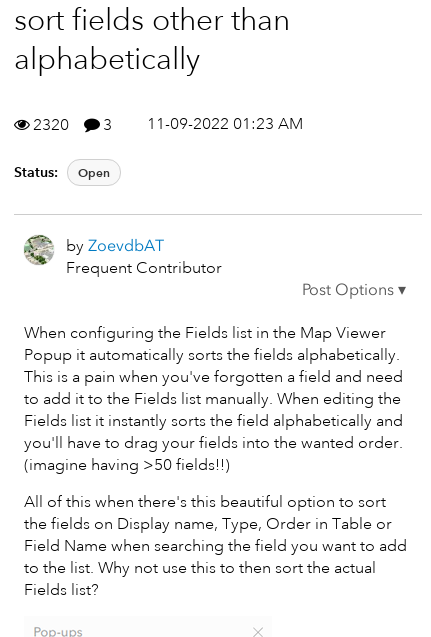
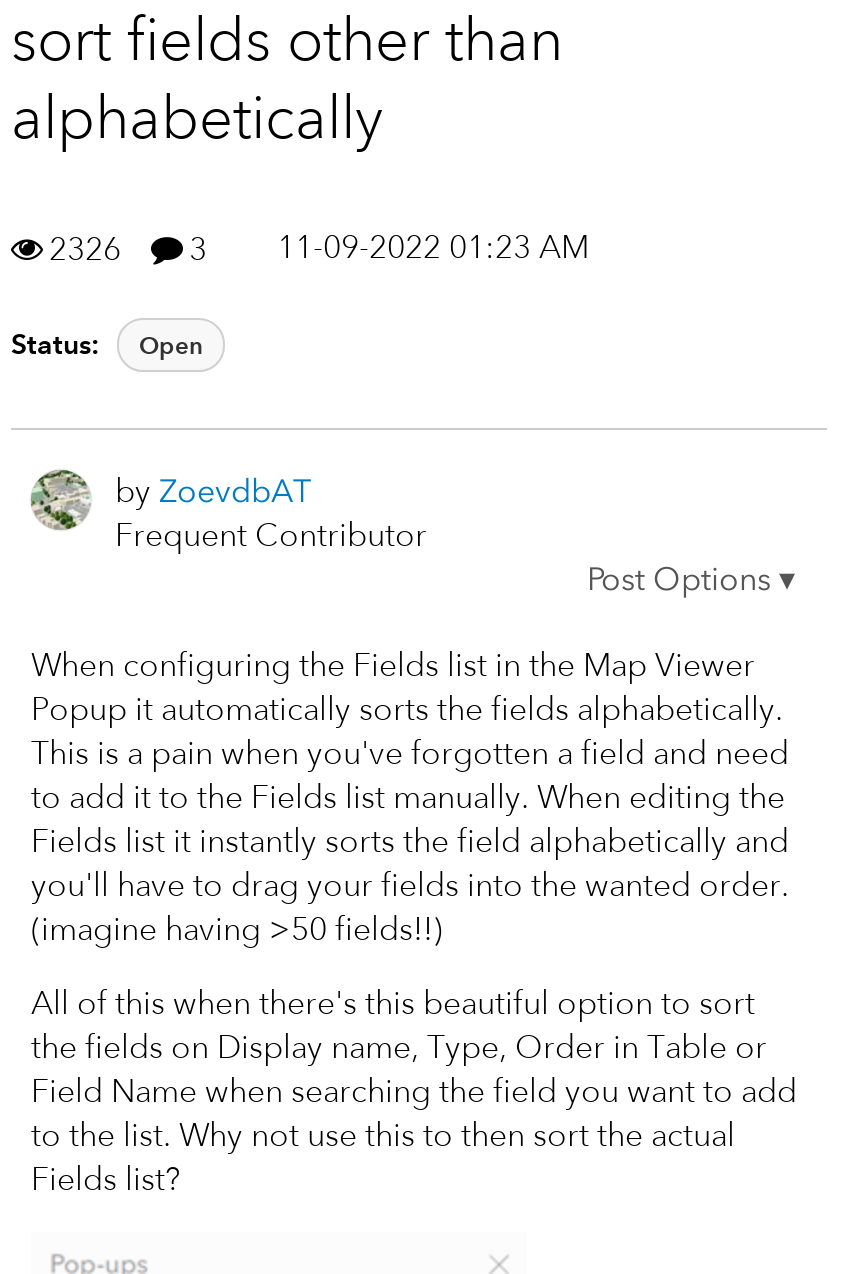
- 2320 3 11-09-2022 01:23 AM
+ 2326 3 11-09-2022 01:23 AM
